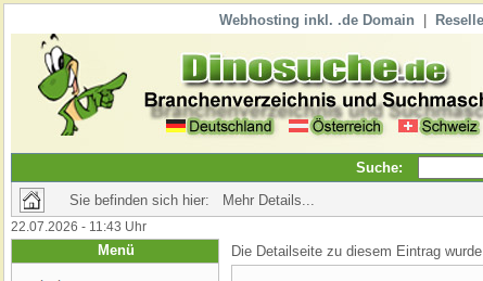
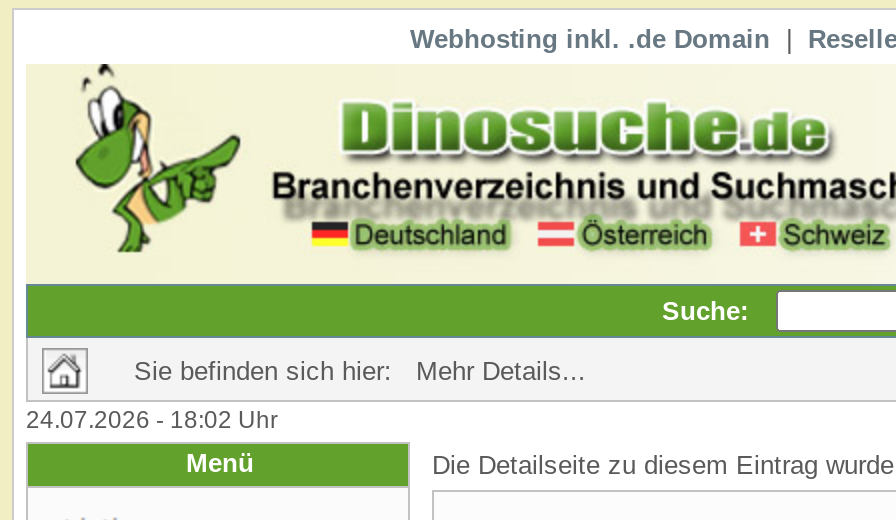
- 22.07.2026 - 11:43 Uhr
+ 24.07.2026 - 18:02 Uhr
